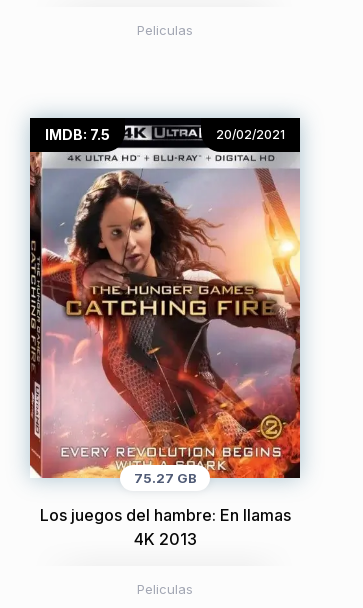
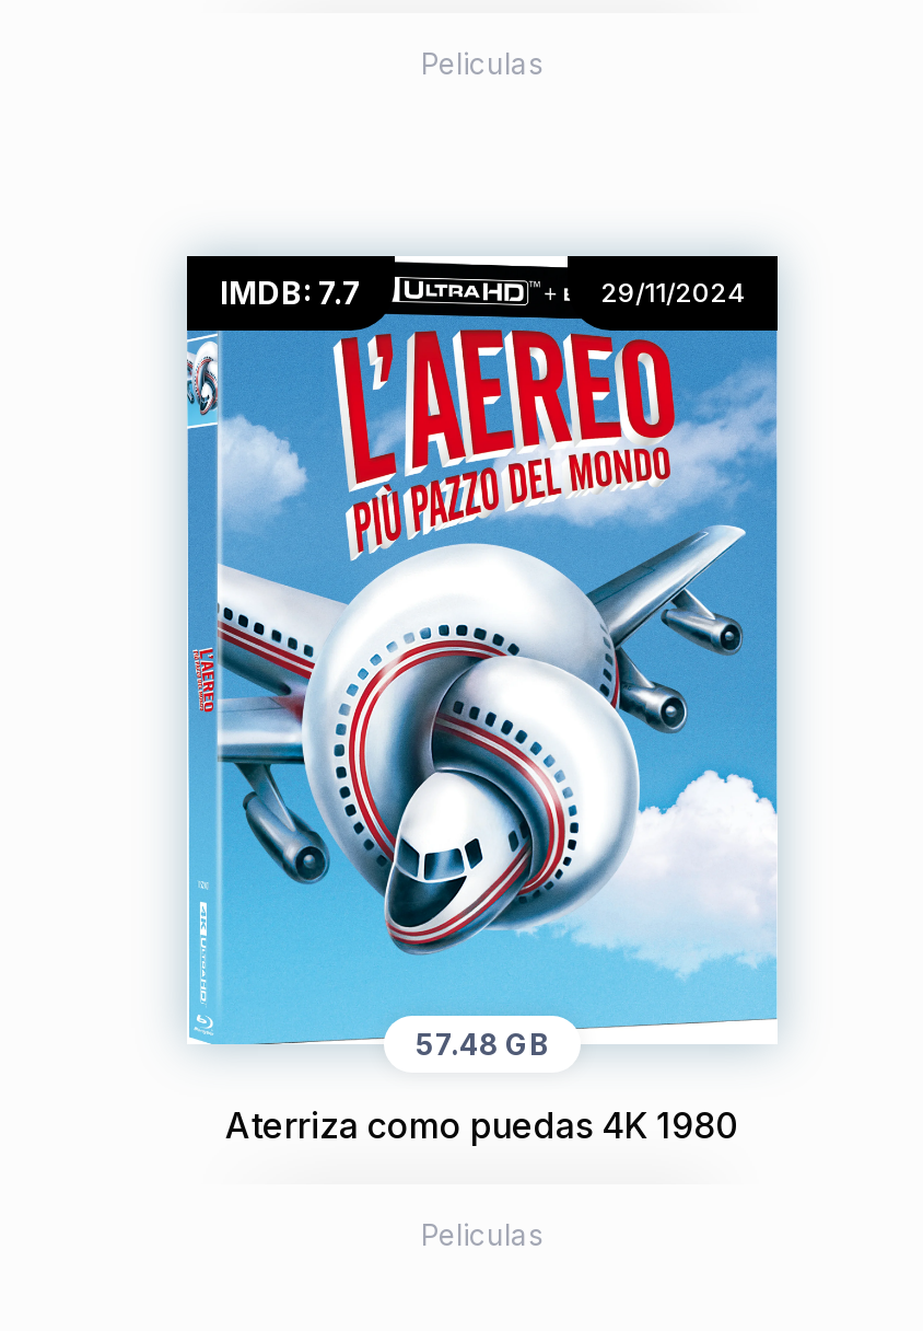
- [image]
- IMDB: 7.5
- 20/02/2021
+ [image]
+ IMDB: 7.7
+ 29/11/2024

- 75.27 GB
+ 57.48 GB

- Los juegos del hambre: En llamas
- 4K 2013
+ Aterriza como puedas 4K 1980
